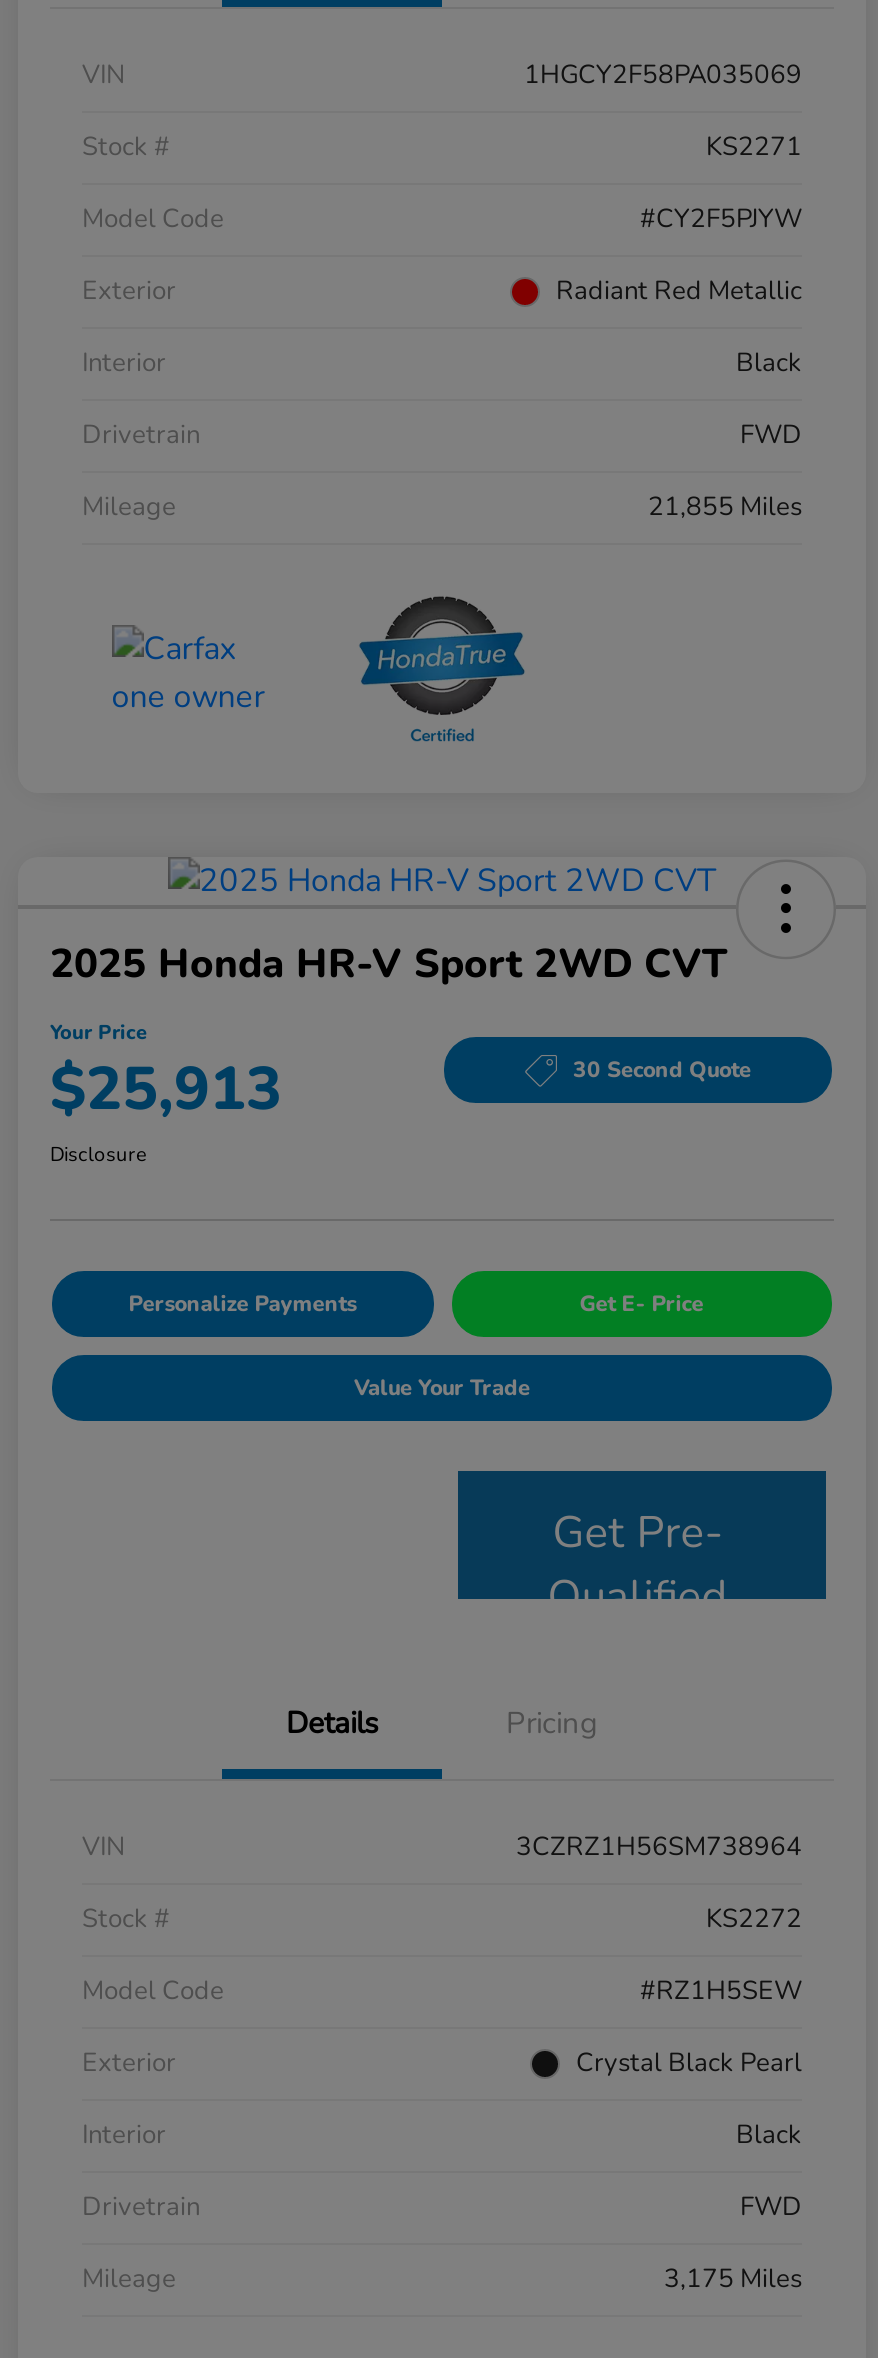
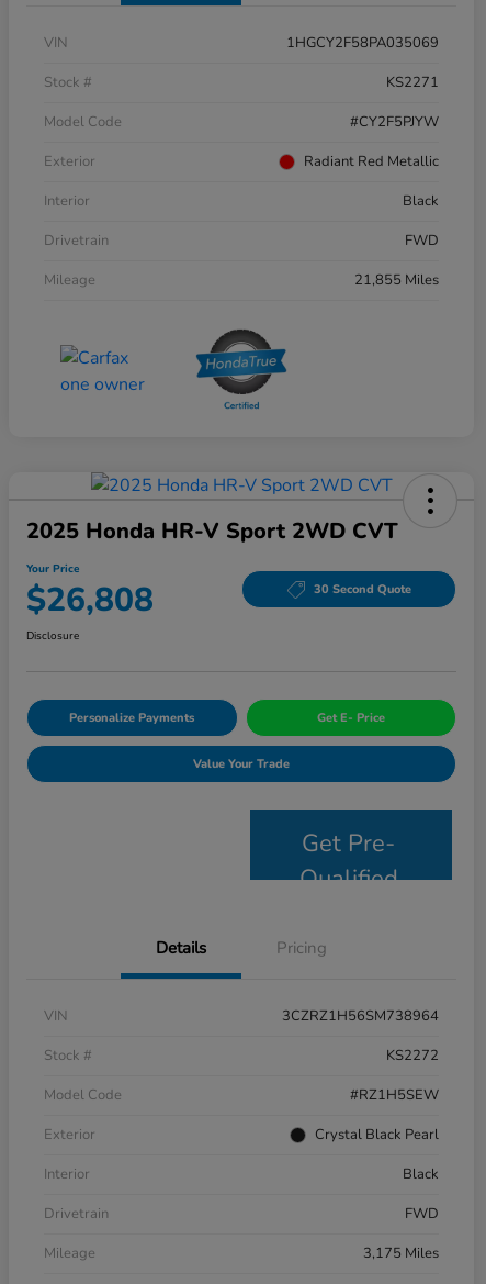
- $25,913
+ $26,808
